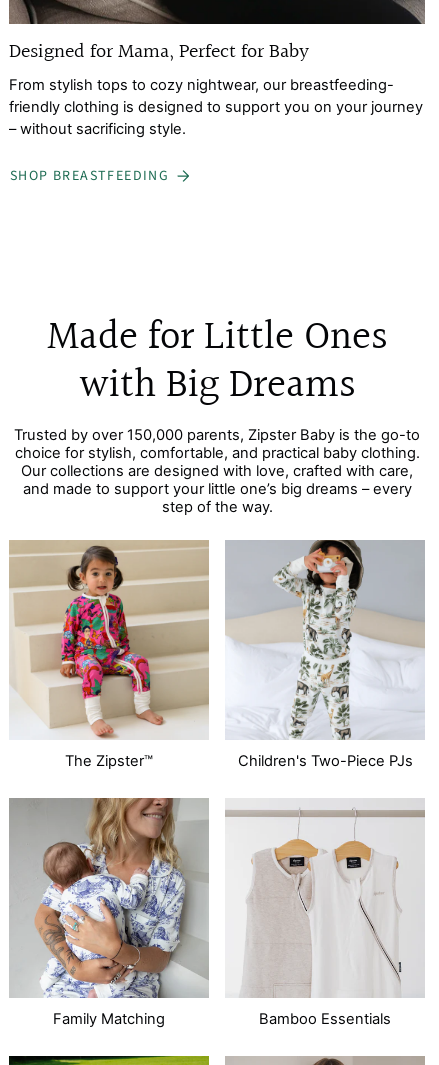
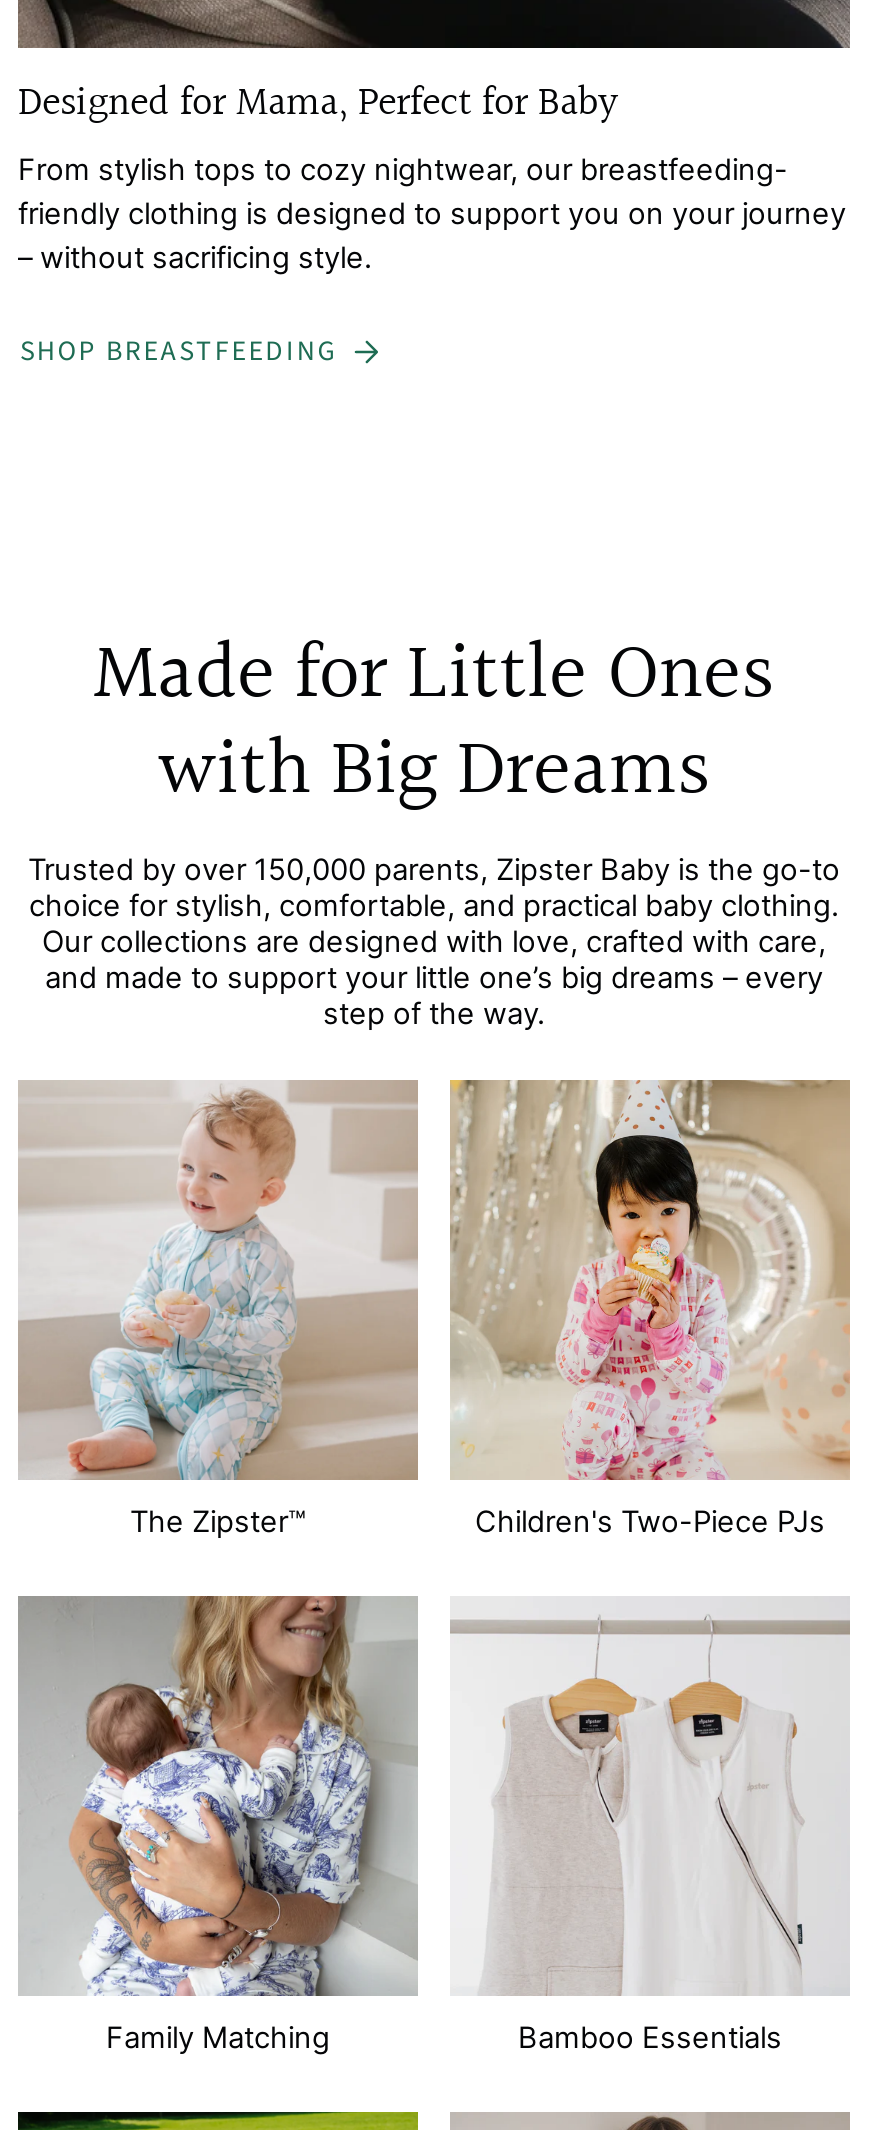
- [image]
+ [image]

- [image]
+ [image]
